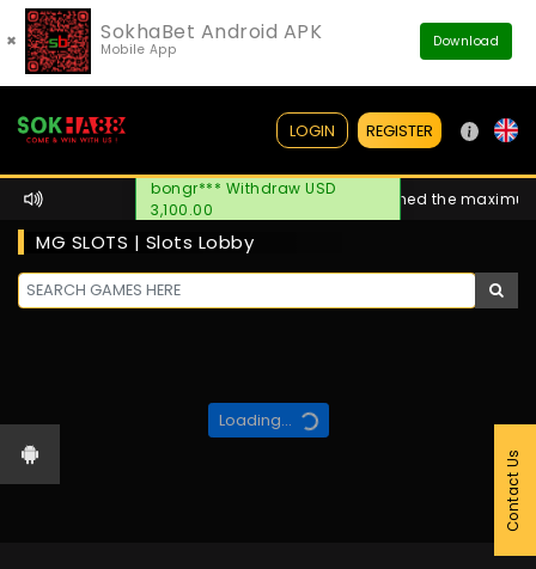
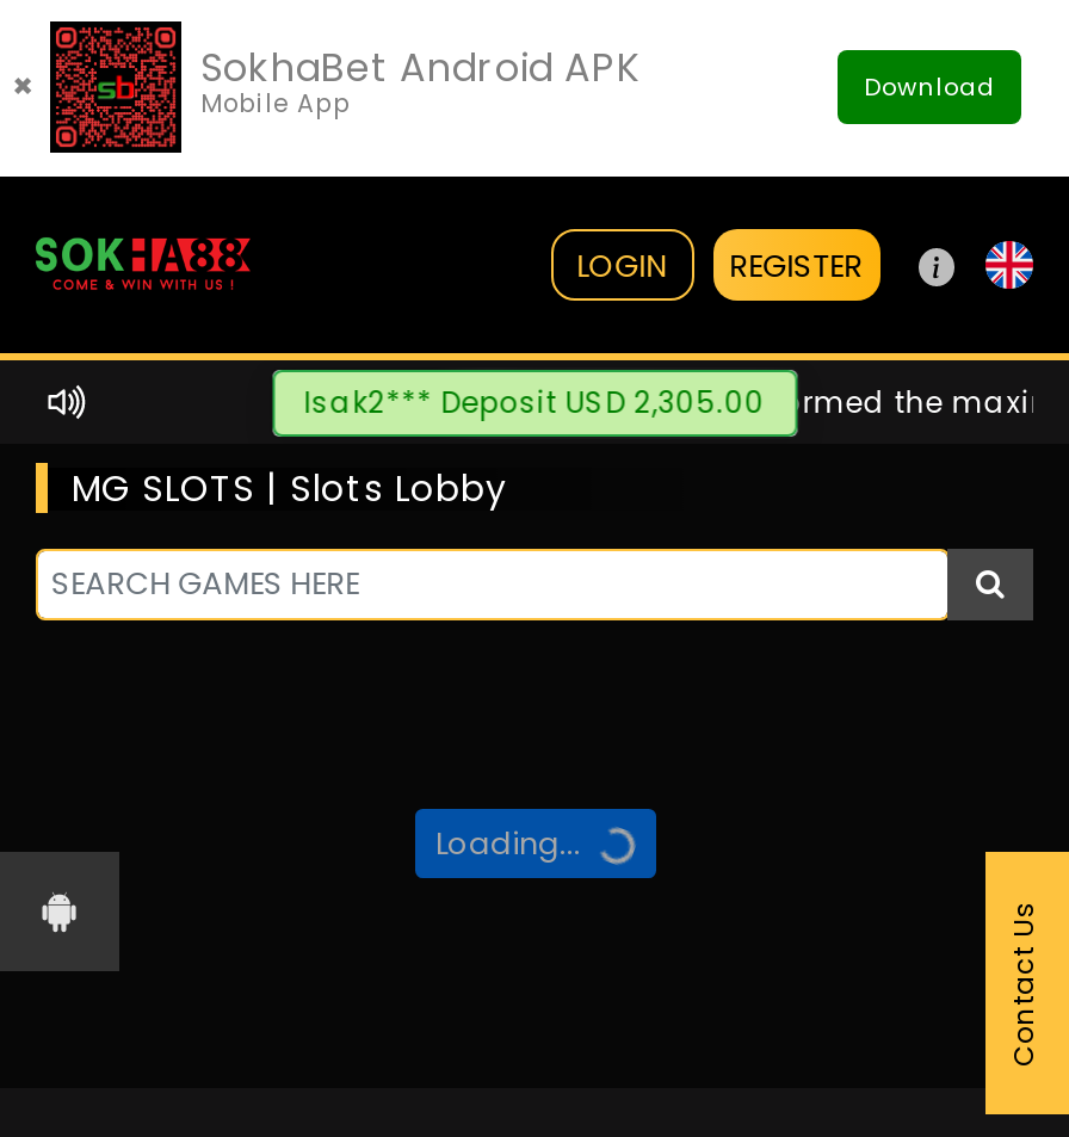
- bongr*** Withdraw USD
- 3,100.00
